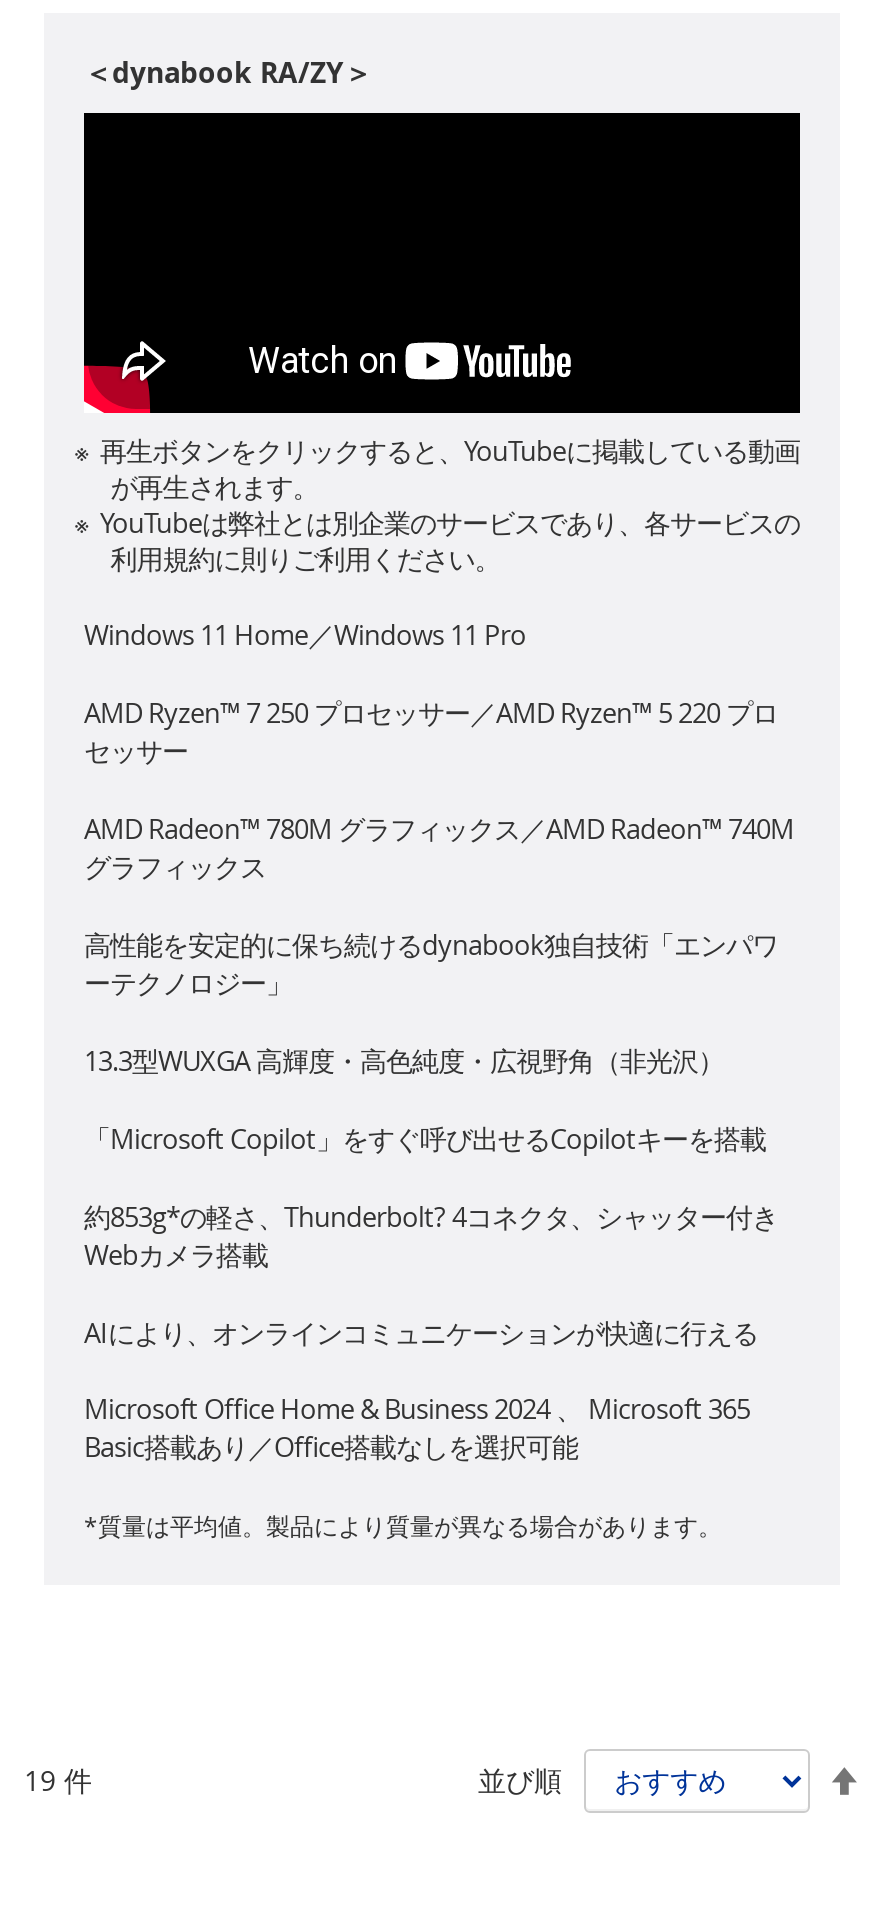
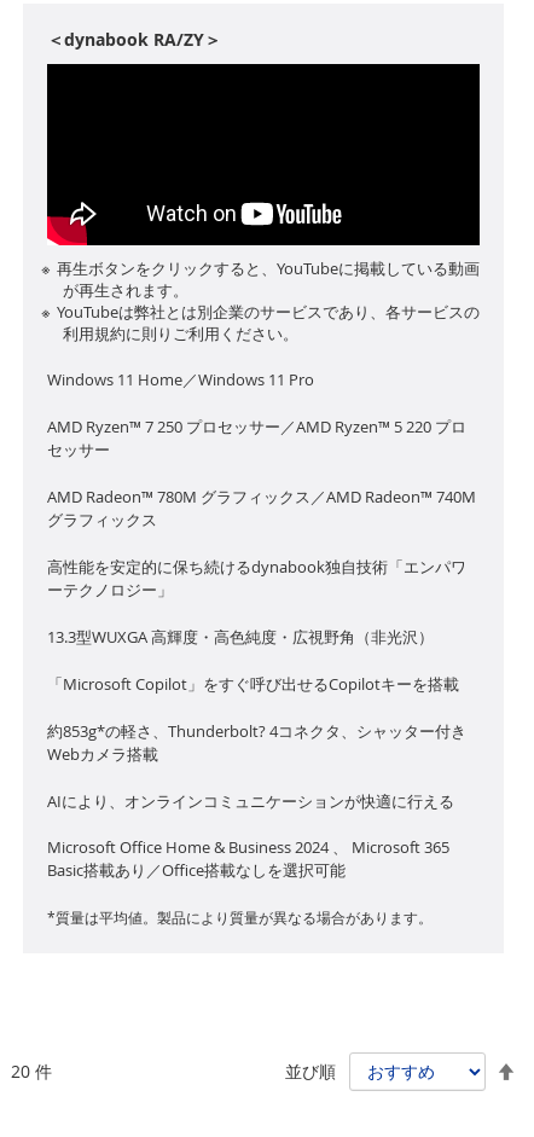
- 19件
+ 20件
